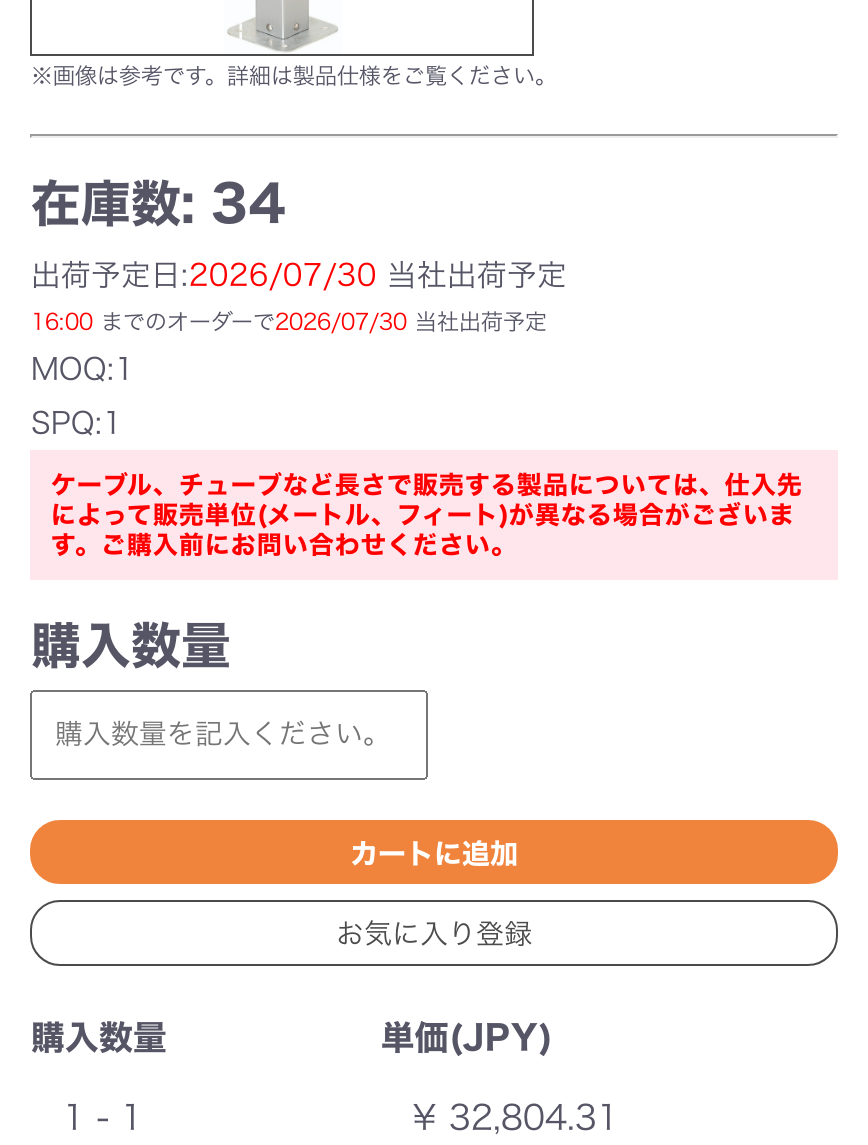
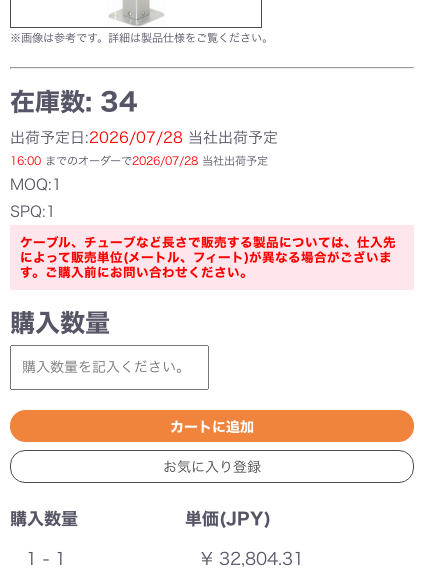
- 出荷予定日: 2026/07/30当社出荷予定
+ 出荷予定日: 2026/07/28当社出荷予定

- 16:00までのオーダーで2026/07/30当社出荷予定
+ 16:00までのオーダーで2026/07/28当社出荷予定
